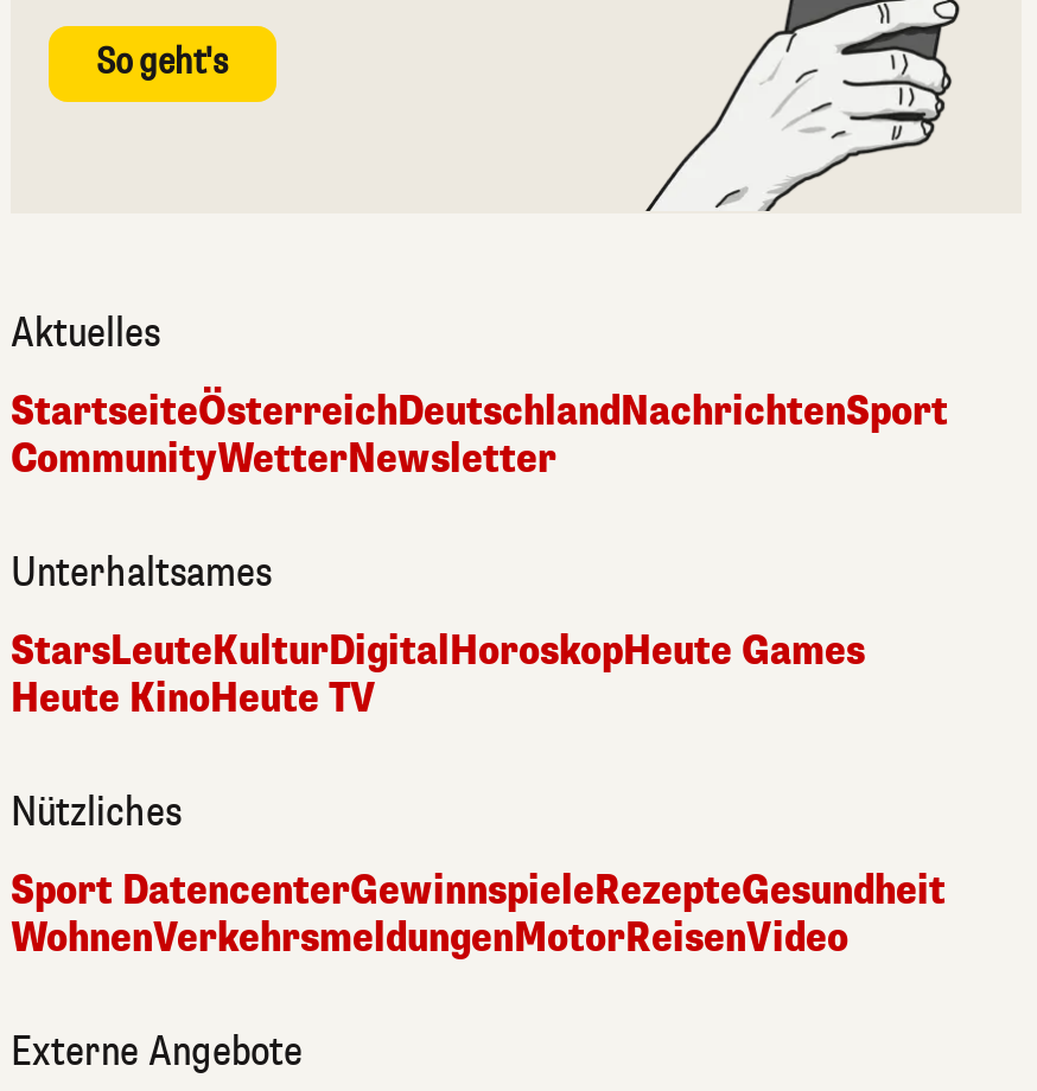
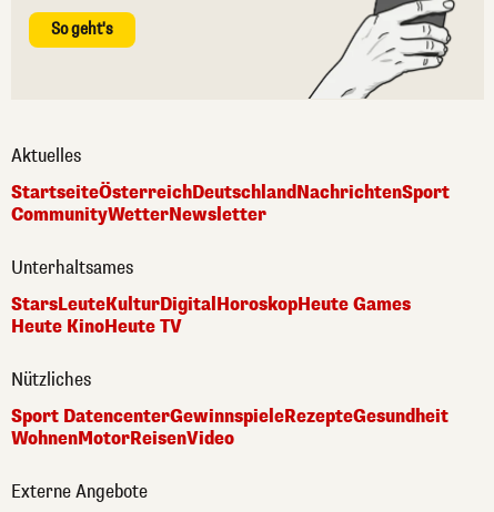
- WohnenVerkehrsmeldungenMotorReisenVideo
+ WohnenMotorReisenVideo
